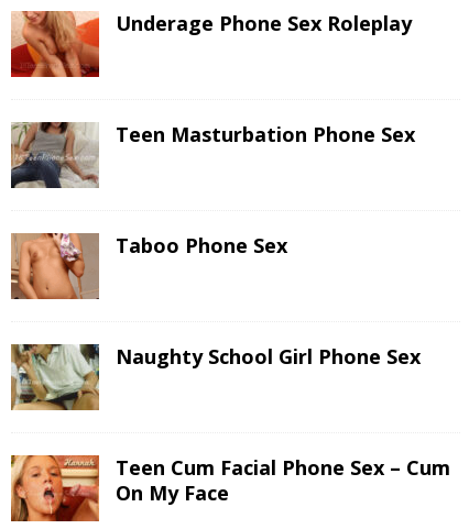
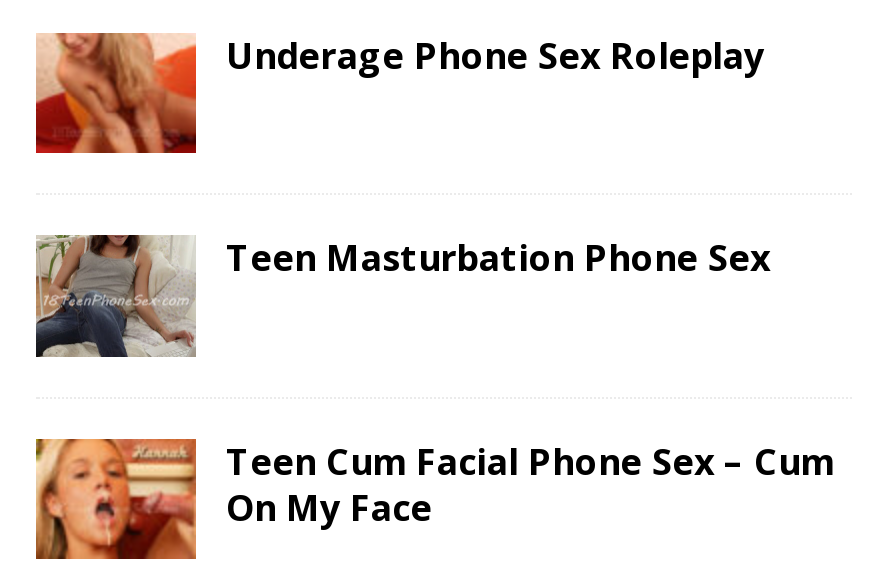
- [image]
- Taboo Phone Sex

- [image]
- Naughty School Girl Phone Sex
